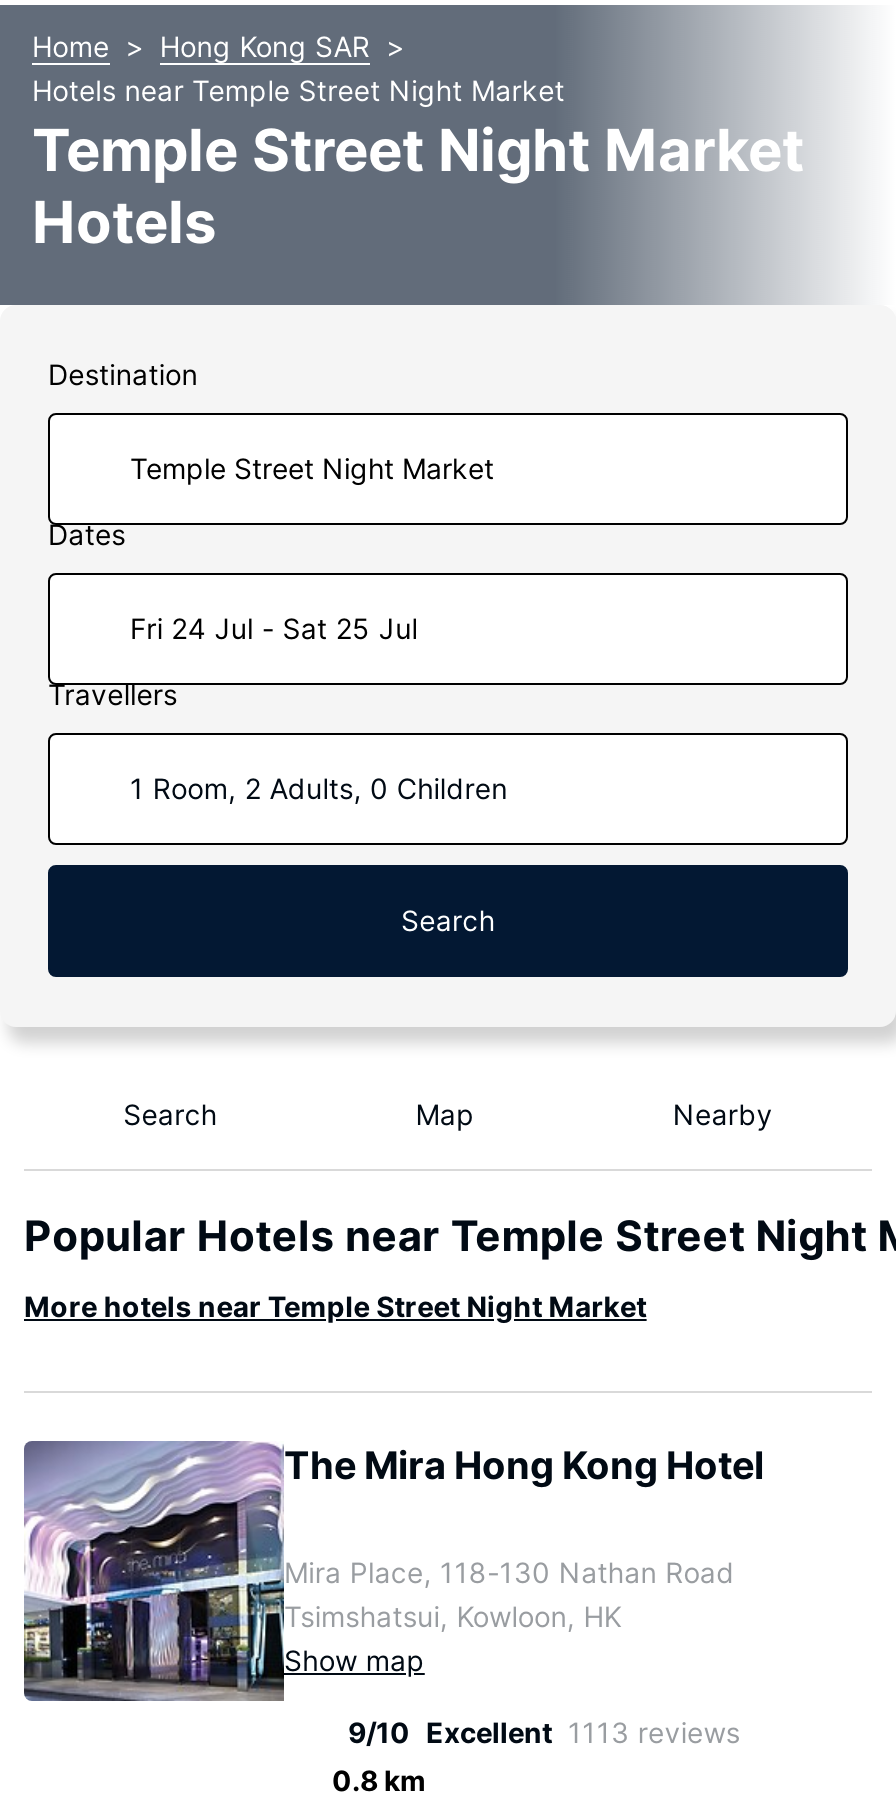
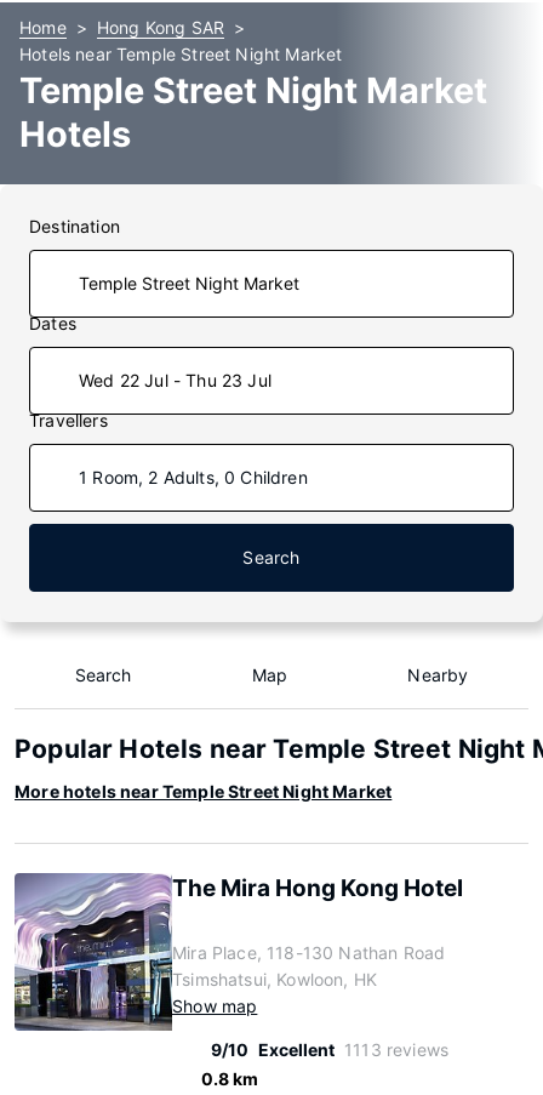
- Fri 24 Jul - Sat 25 Jul
+ Wed 22 Jul - Thu 23 Jul
